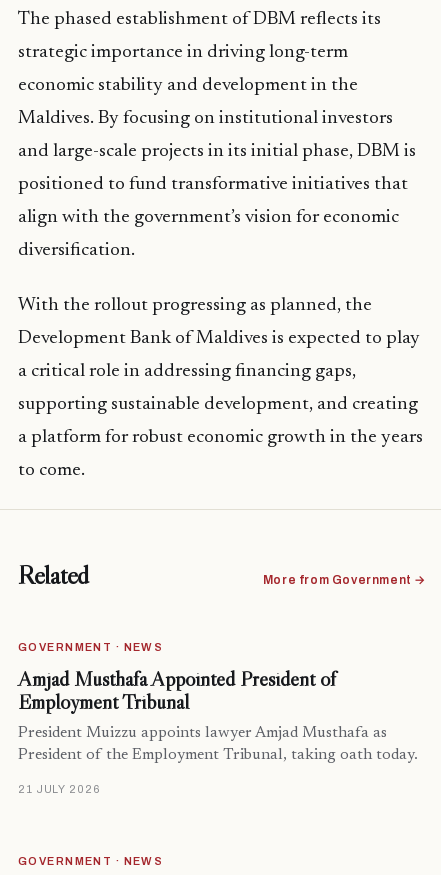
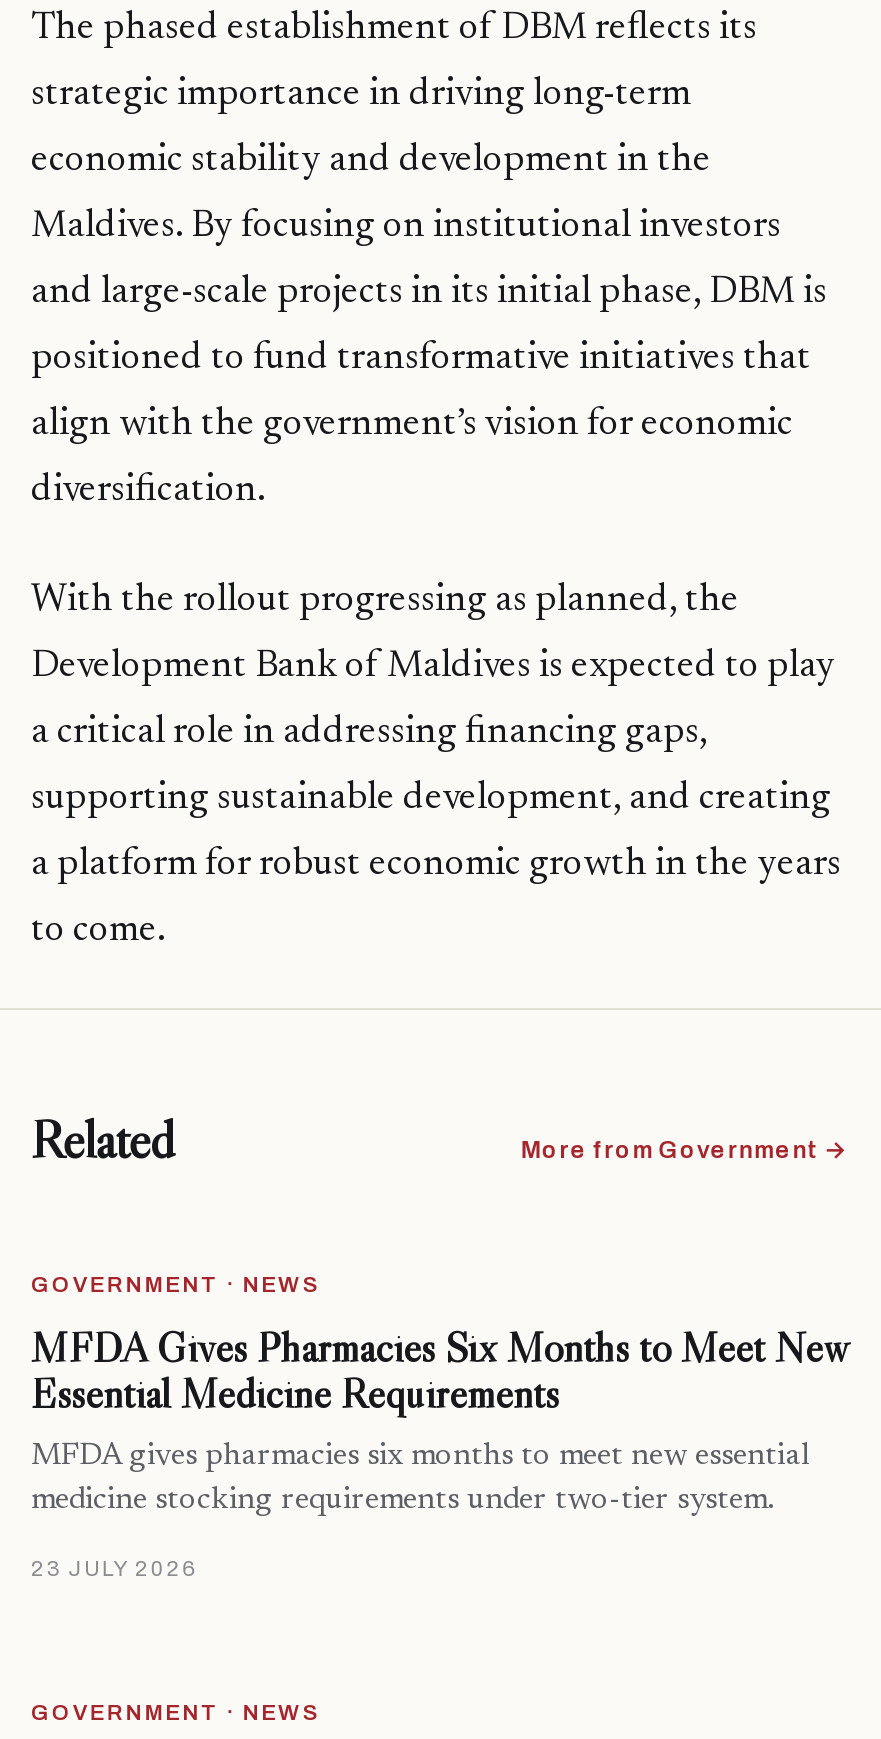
- Amjad Musthafa Appointed President of
- Employment Tribunal
- President Muizzu appoints lawyer Amjad Musthafa as
+ MFDA Gives Pharmacies Six Months to Meet New
+ Essential Medicine Requirements
+ MFDA gives pharmacies six months to meet new essential

- President of the Employment Tribunal, taking oath today.
+ medicine stocking requirements under two-tier system.

- 21 JULY 2026
+ 23 JULY 2026
